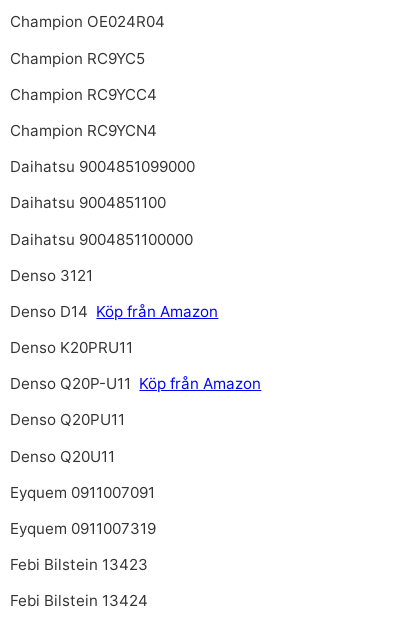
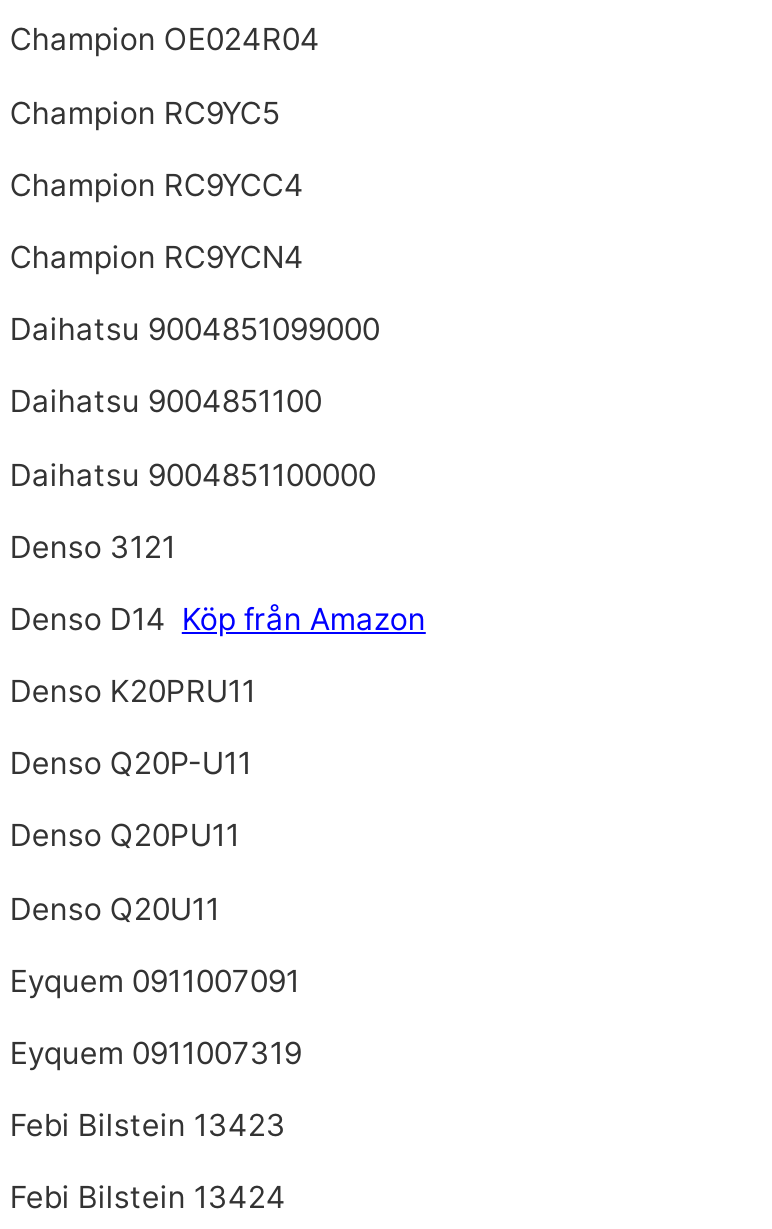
- Denso Q20P-U11 Köp från Amazon
+ Denso Q20P-U11
